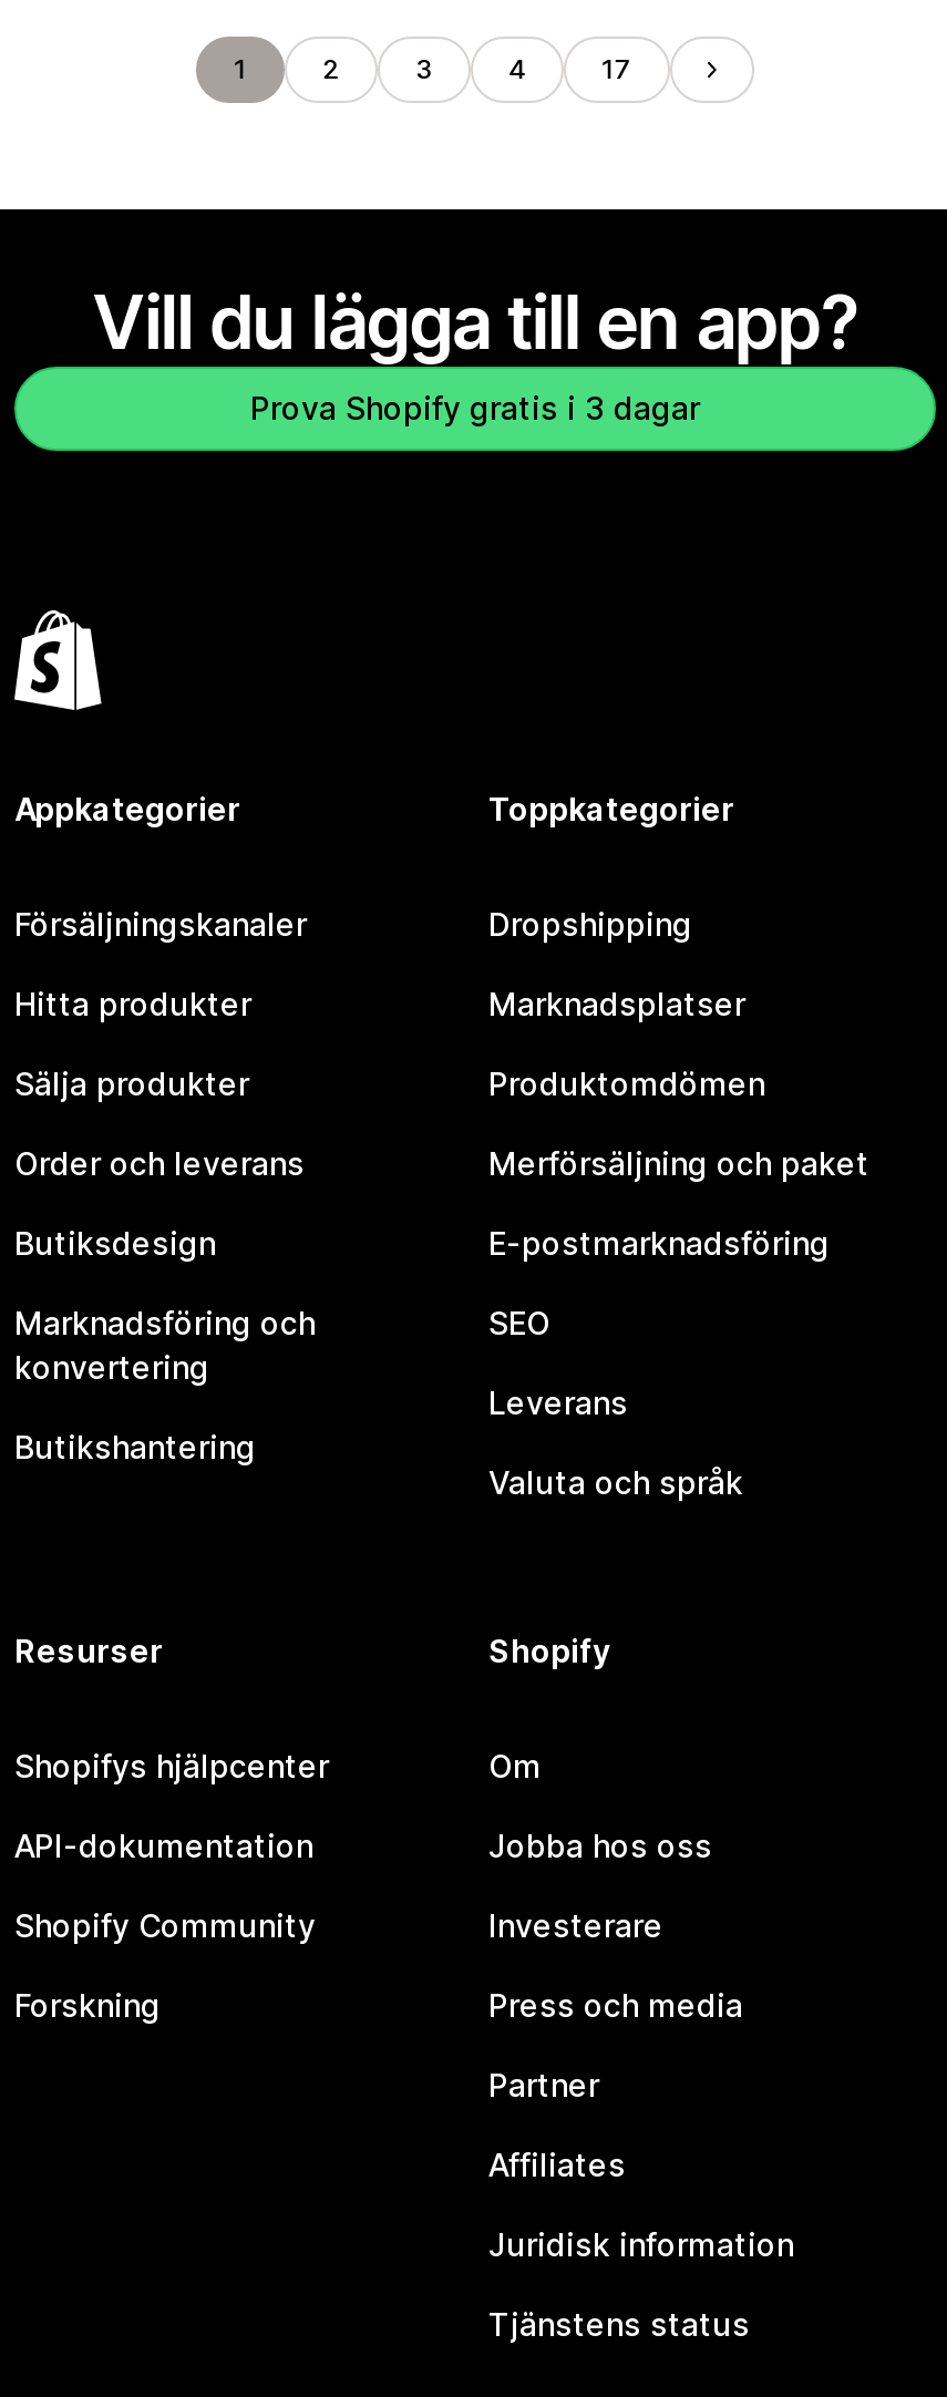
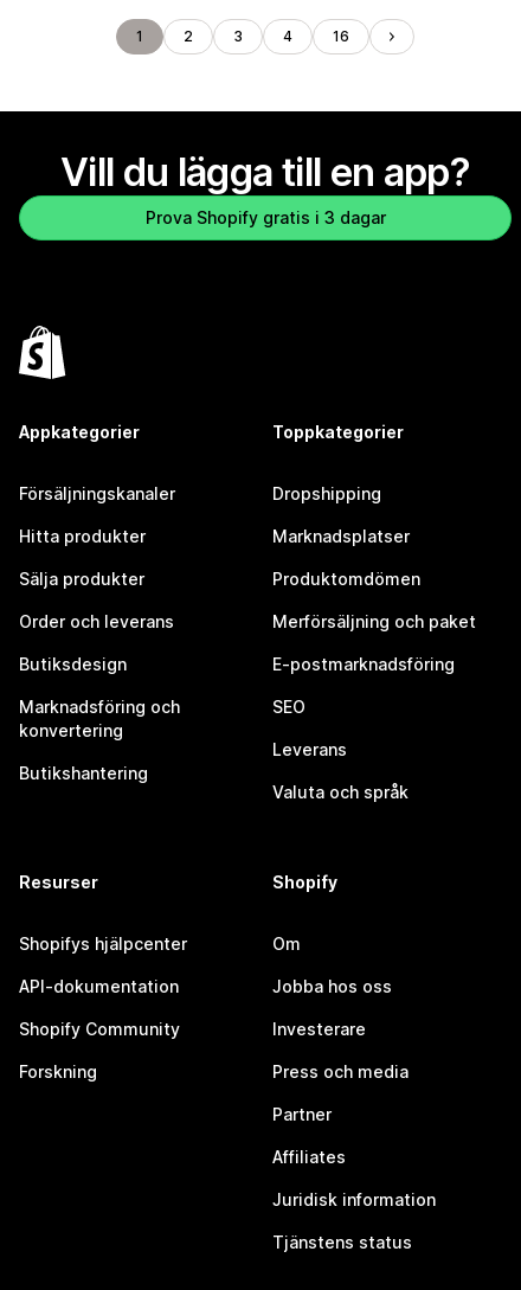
- 17
+ 16
